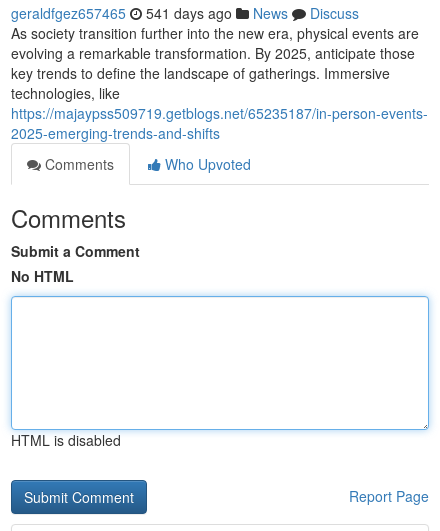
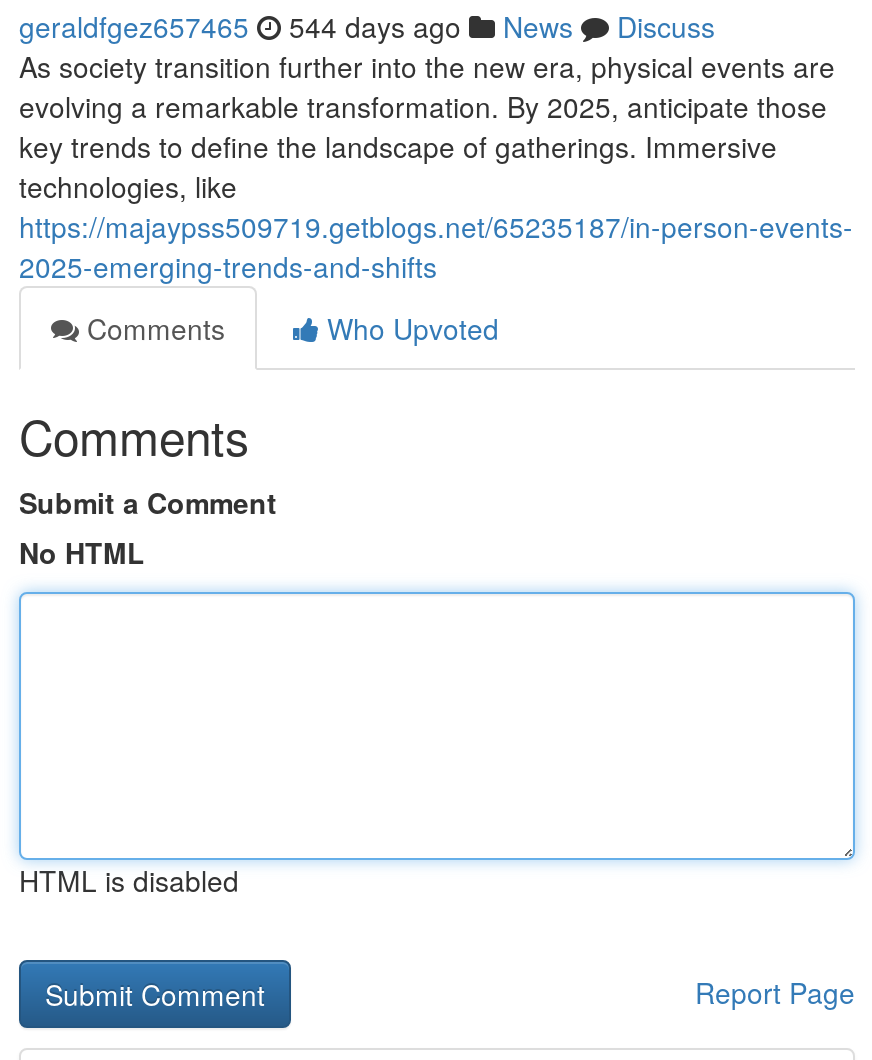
- geraldfgez657465 541 days ago News Discuss
+ geraldfgez657465 544 days ago News Discuss
